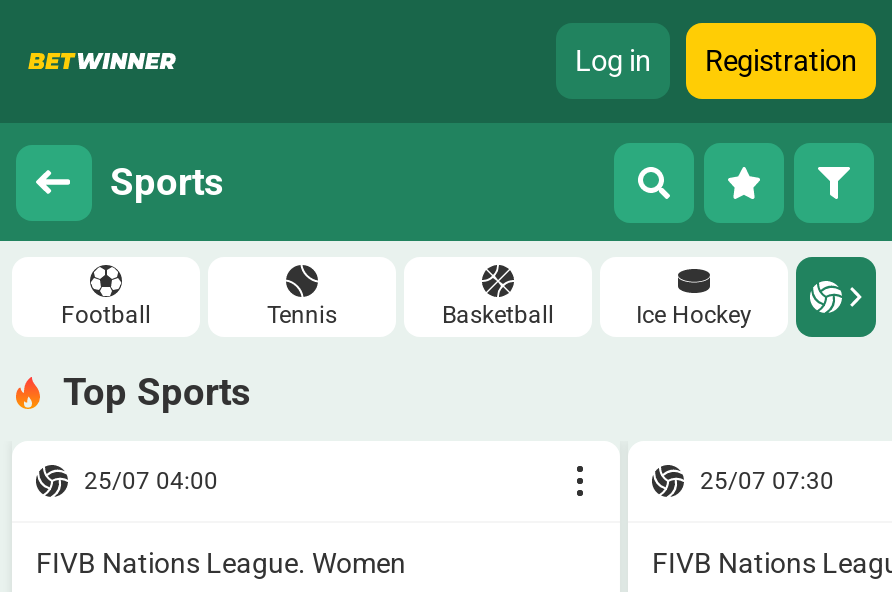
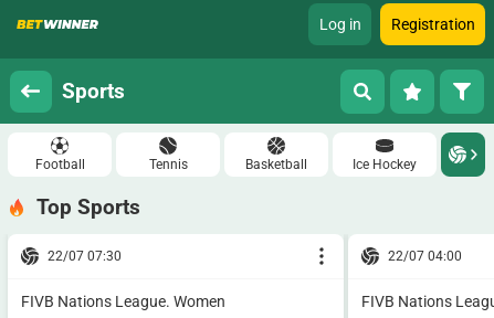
- 25/07 04:00
+ 22/07 07:30

- 25/07 07:30
+ 22/07 04:00
